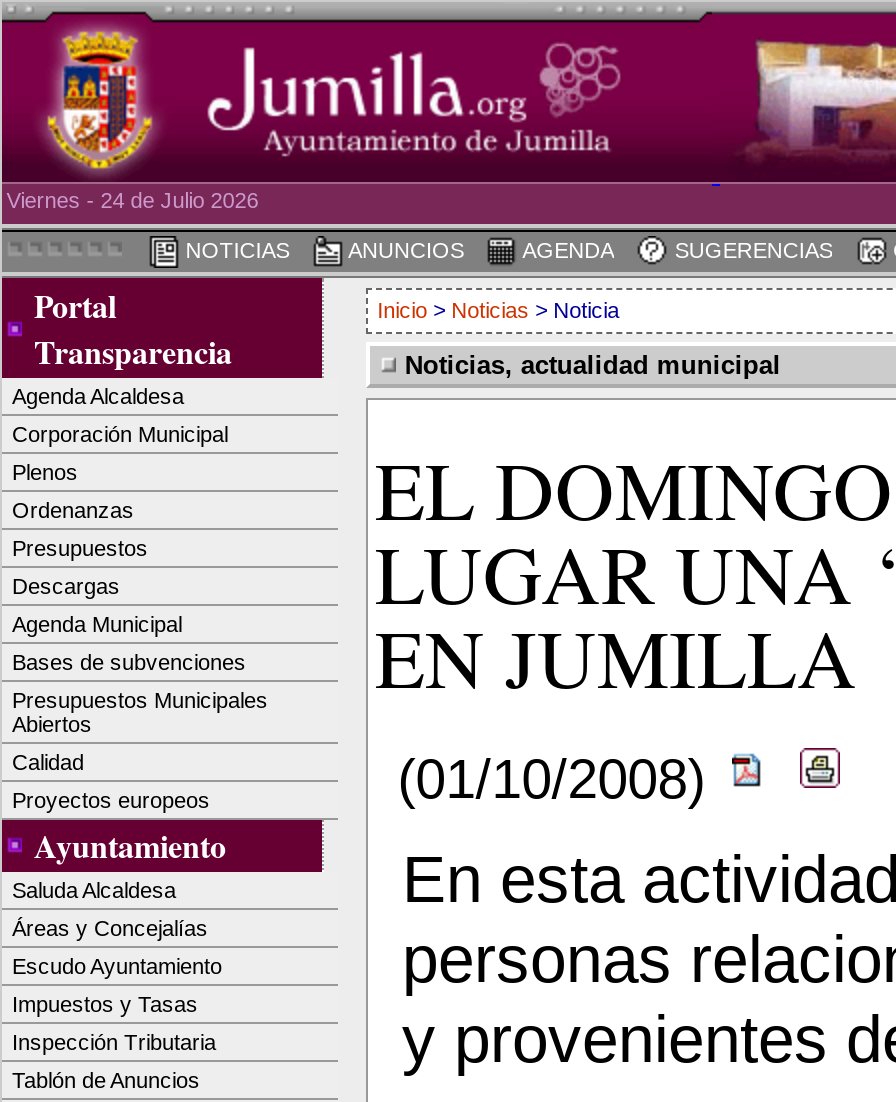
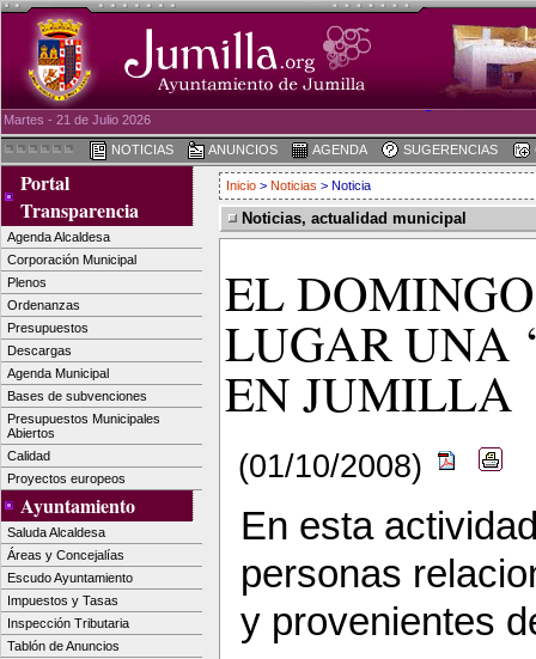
- Viernes - 24 de Julio 2026
+ Martes - 21 de Julio 2026
